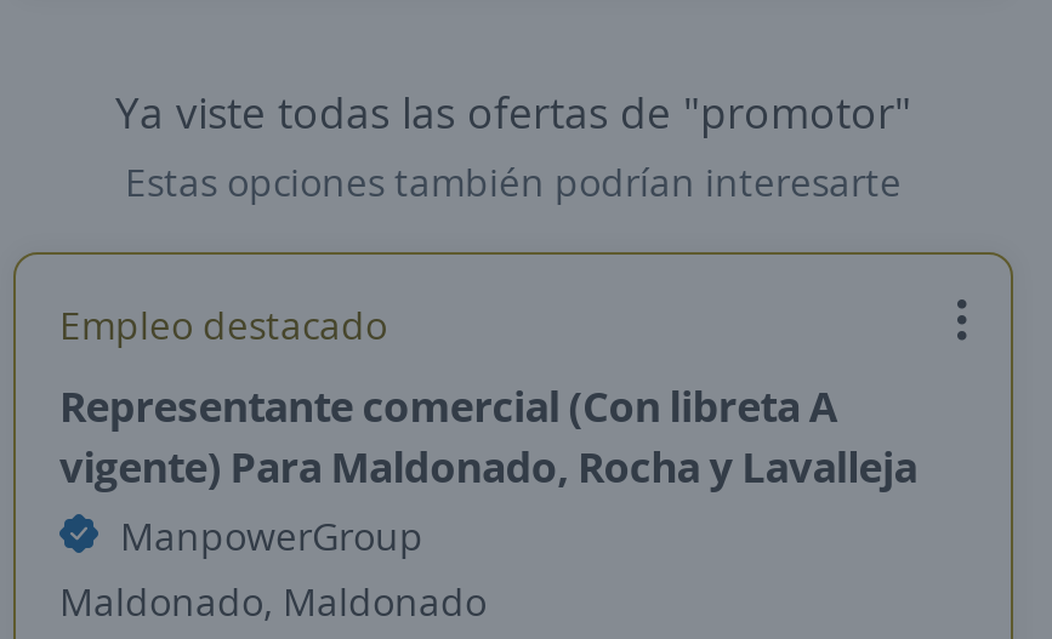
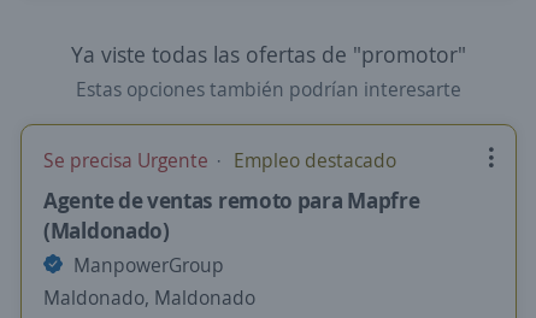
- Empleo destacado
- Representante comercial (Con libreta A
- vigente) Para Maldonado, Rocha y Lavalleja
+ Se precisa Urgente Empleo destacado
+ Agente de ventas remoto para Mapfre
+ (Maldonado)
